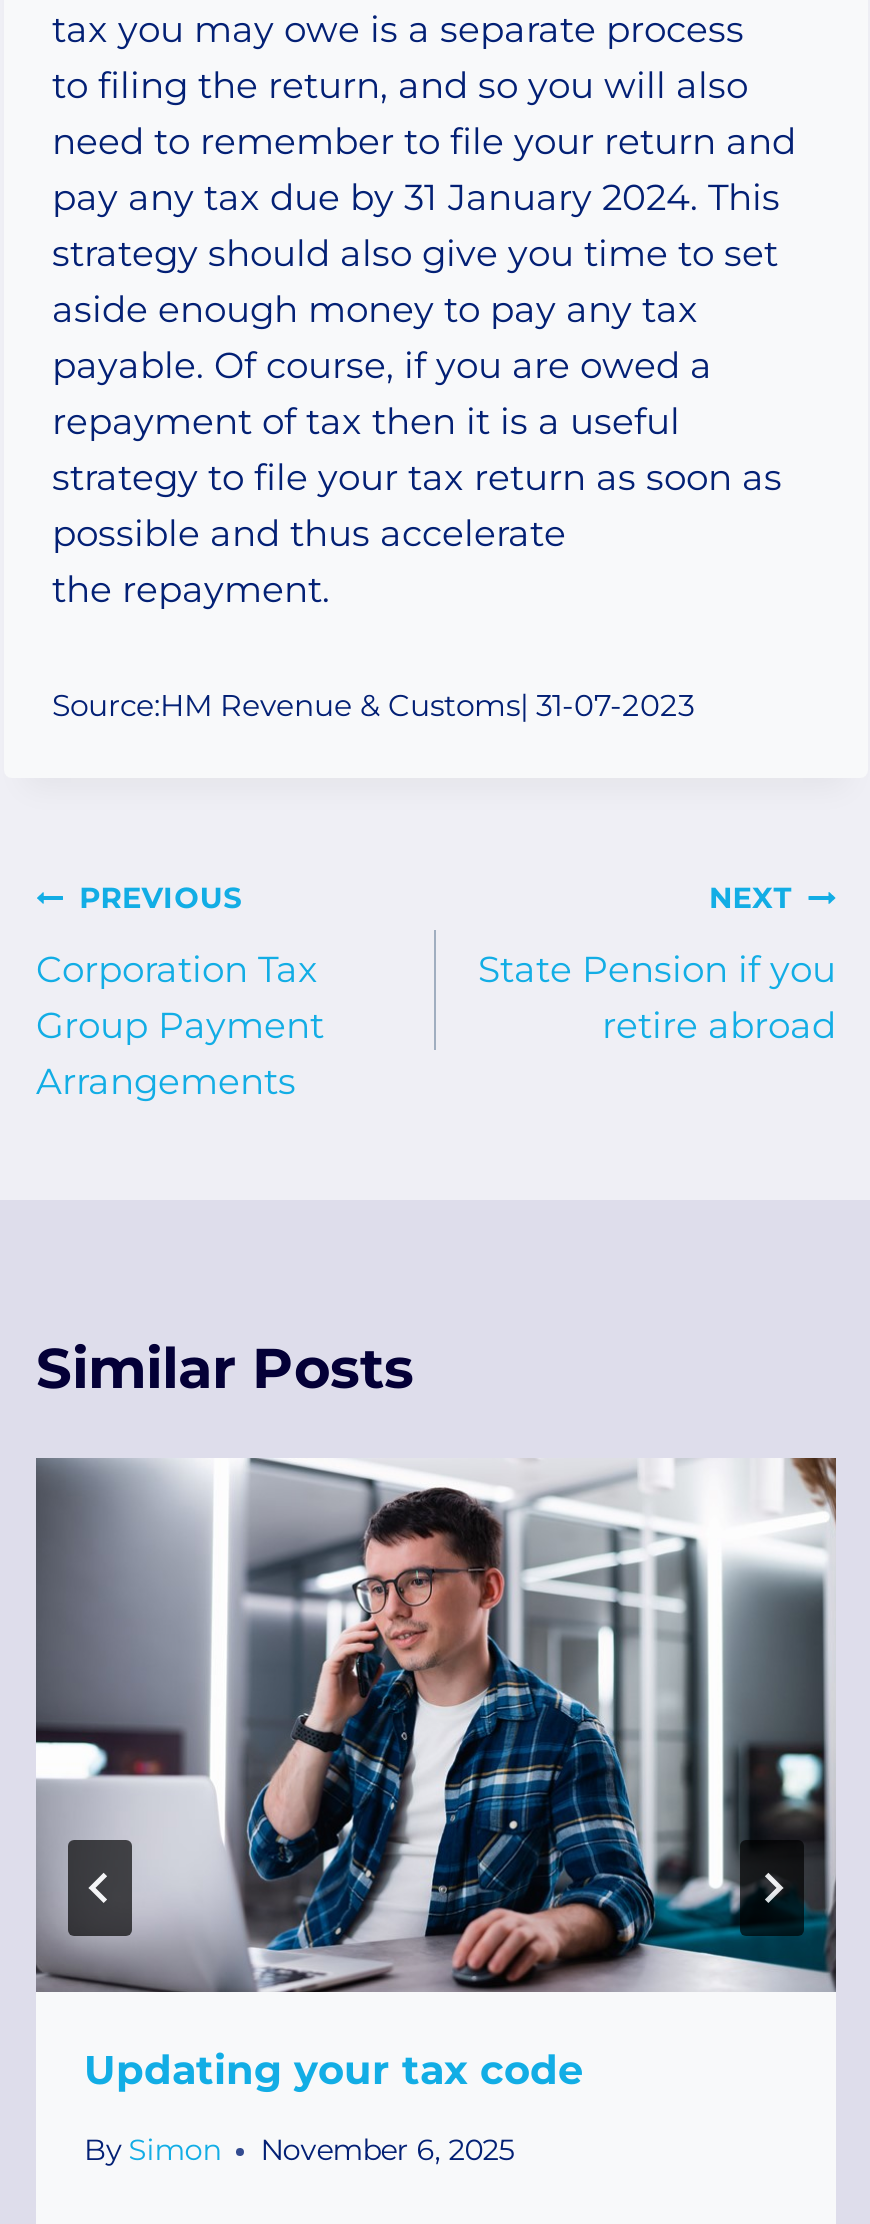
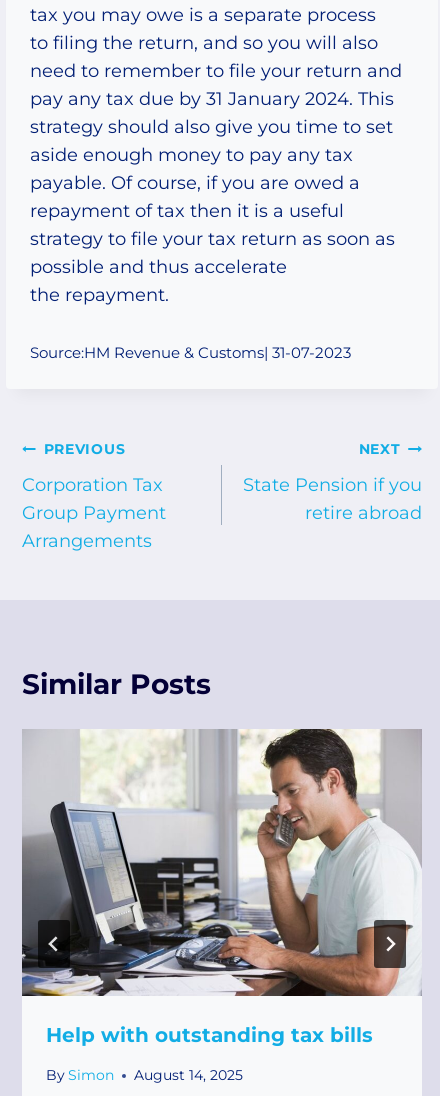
- [image]
- Updating your tax code
+ [image]
+ Help with outstanding tax bills

- By Simon November 6, 2025
+ By Simon August 14, 2025
